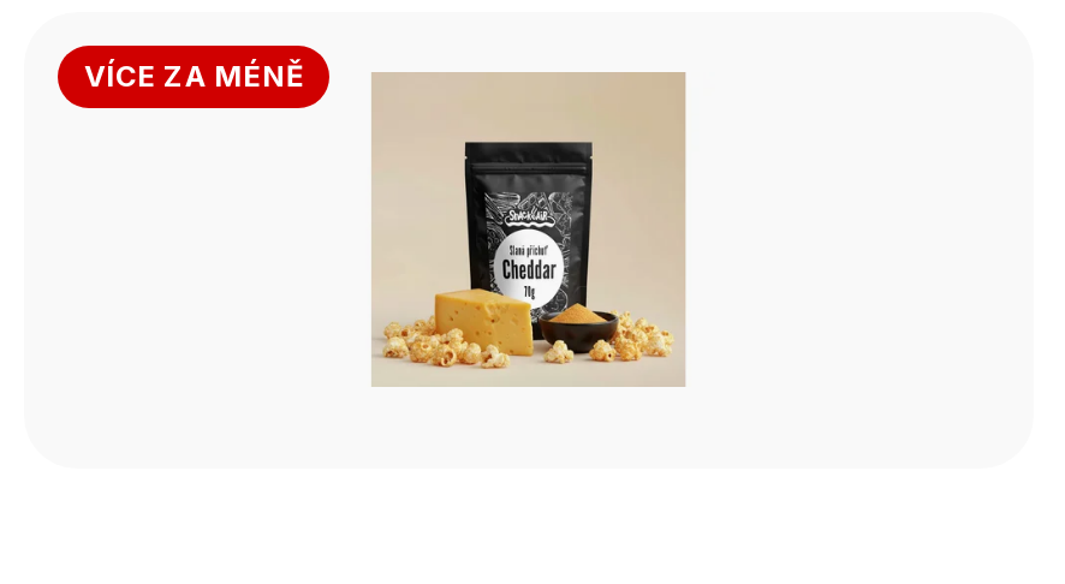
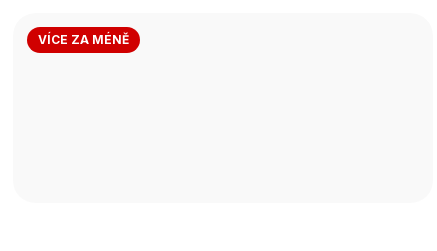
- [image]
